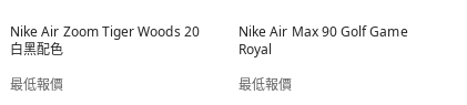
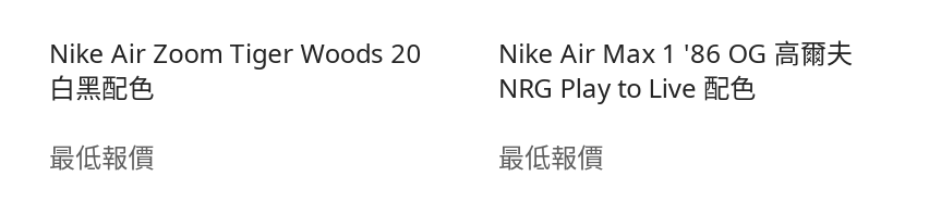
- Nike Air Max 90 Golf Game
- Royal
+ Nike Air Max 1 '86 OG 高爾夫
+ NRG Play to Live 配色
